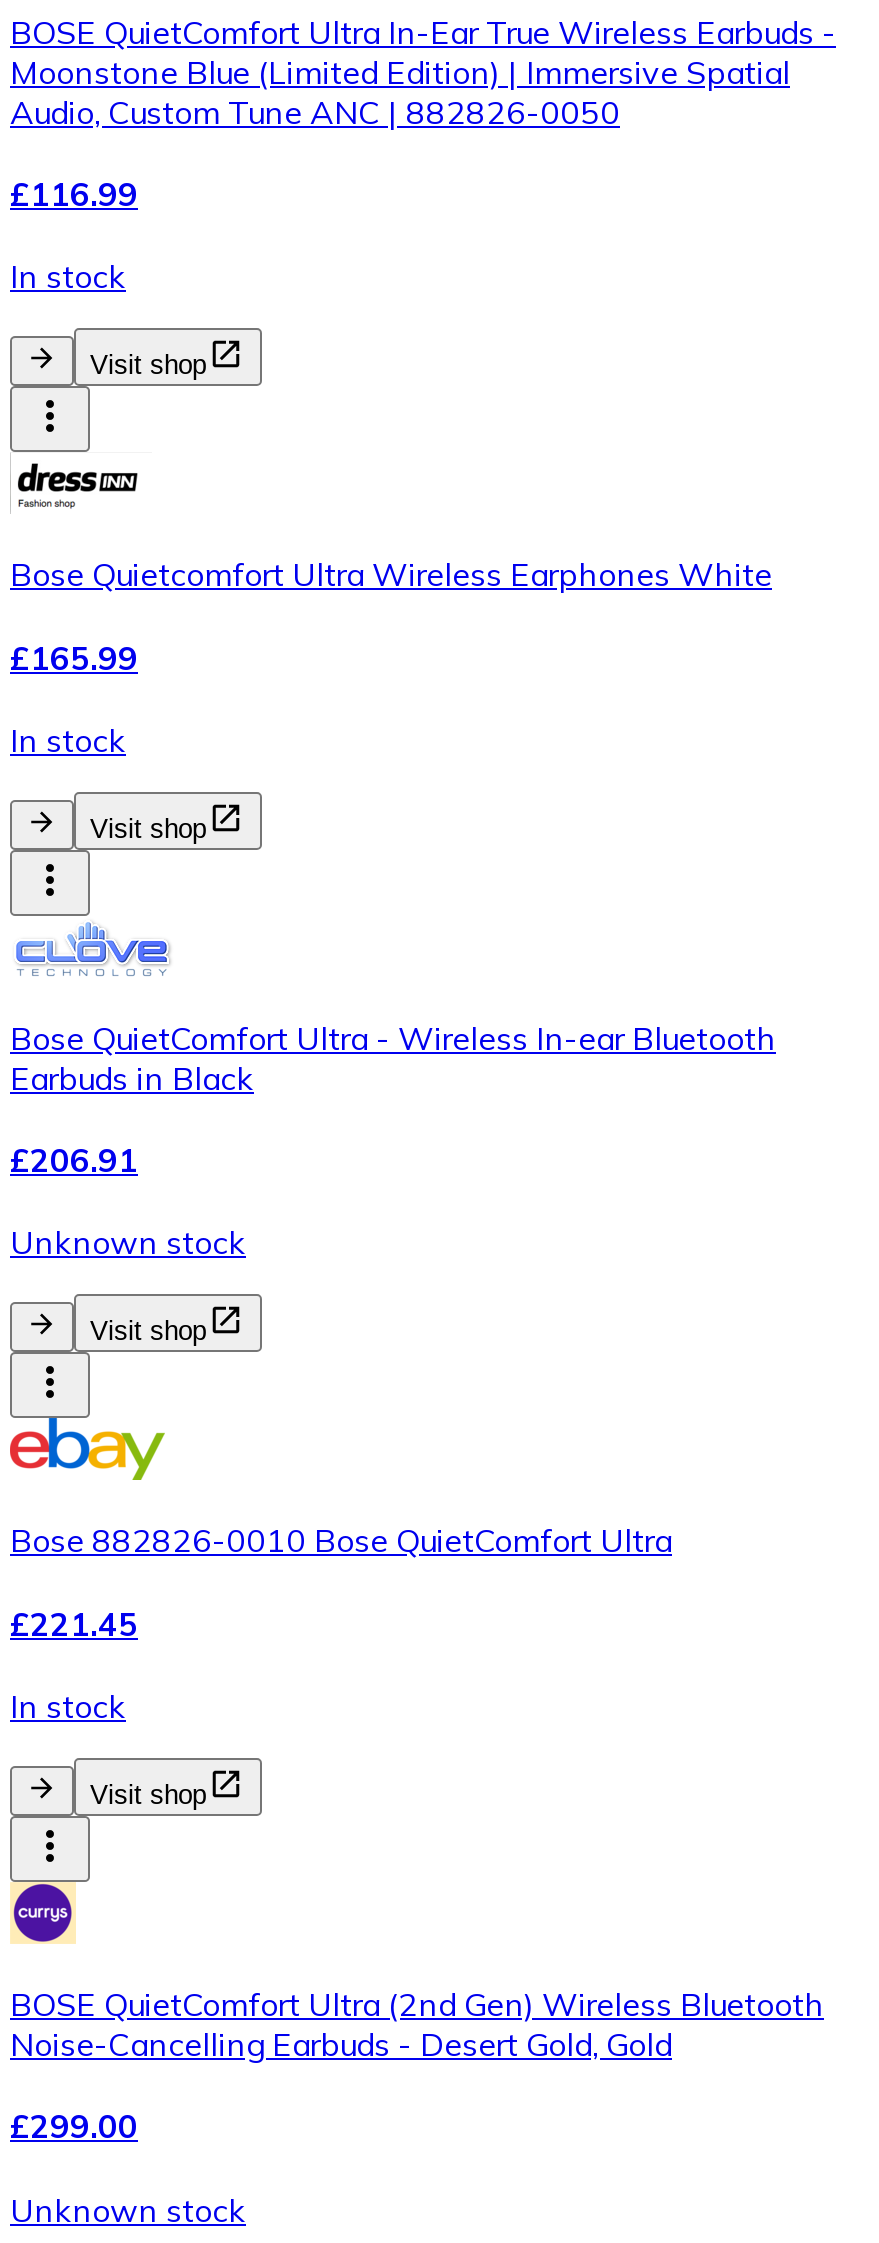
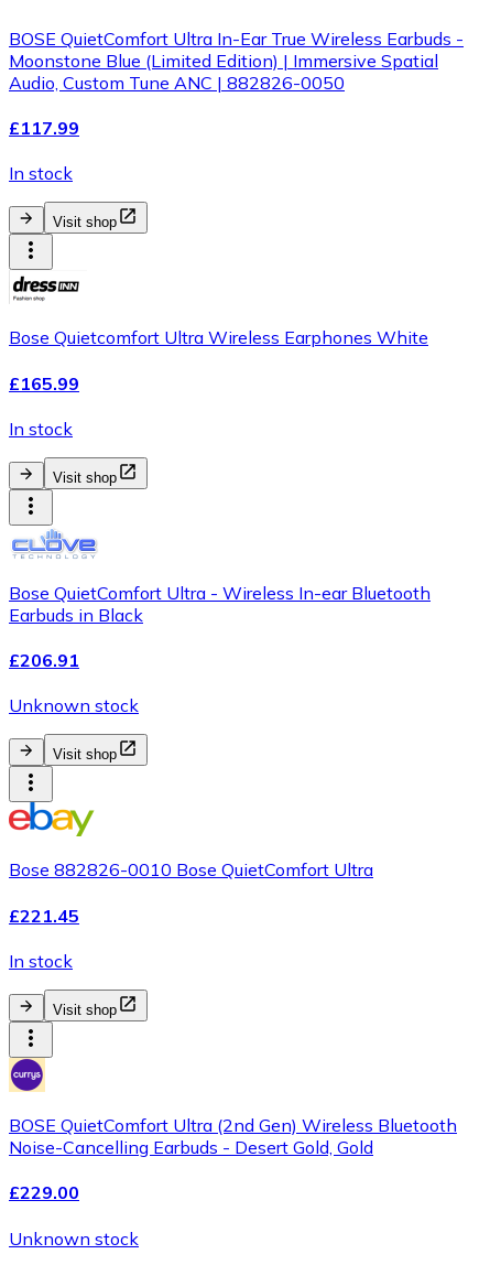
- £116.99
+ £117.99

- £299.00
+ £229.00
